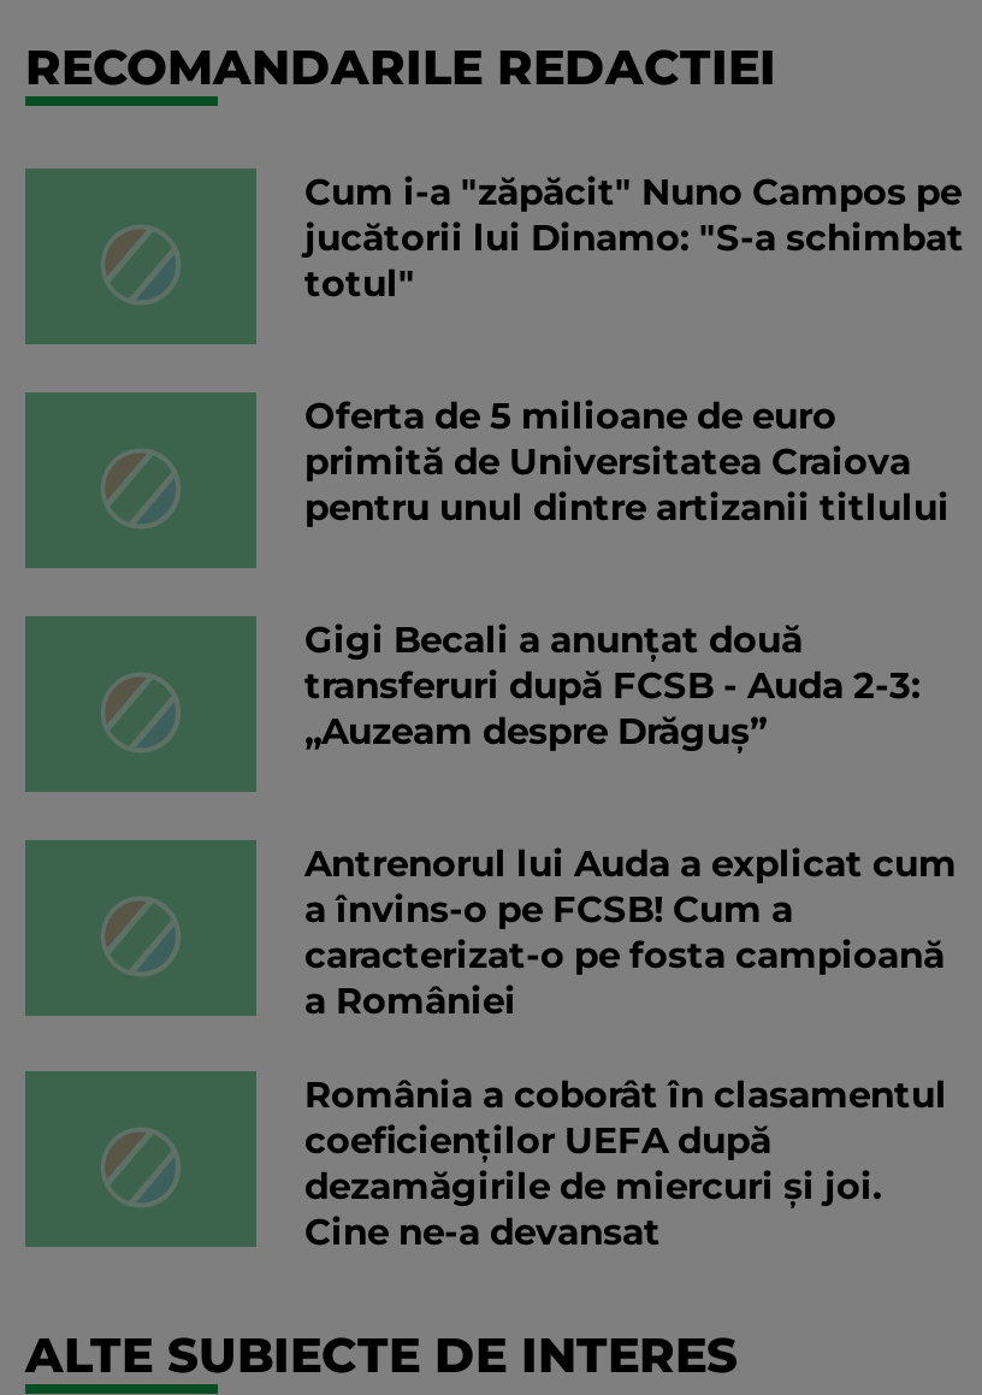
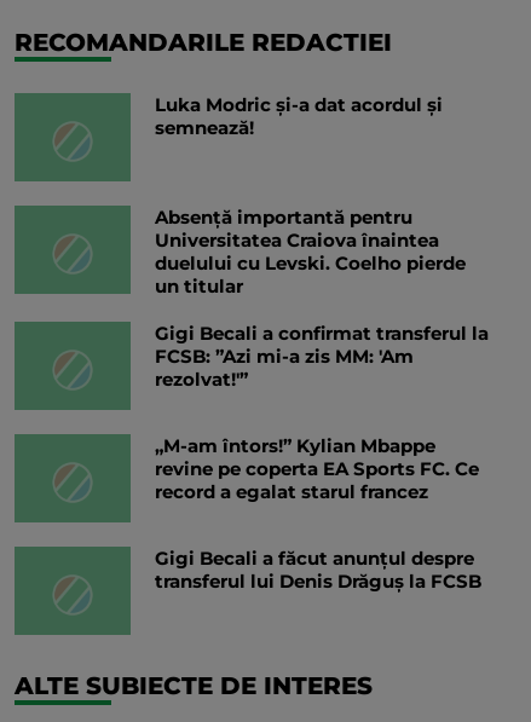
- Cum i-a "zăpăcit" Nuno Campos pe
- jucătorii lui Dinamo: "S-a schimbat
- totul"
+ Luka Modric și-a dat acordul și
+ semnează!

- Oferta de 5 milioane de euro
- primită de Universitatea Craiova
- pentru unul dintre artizanii titlului
+ Absență importantă pentru
+ Universitatea Craiova înaintea
+ duelului cu Levski. Coelho pierde
+ un titular

- Gigi Becali a anunțat două
- transferuri după FCSB - Auda 2-3:
- „Auzeam despre Drăguș”
+ Gigi Becali a confirmat transferul la
+ FCSB: ”Azi mi-a zis MM: 'Am
+ rezolvat!'”

- Antrenorul lui Auda a explicat cum
- a învins-o pe FCSB! Cum a
- caracterizat-o pe fosta campioană
- a României
+ „M-am întors!” Kylian Mbappe
+ revine pe coperta EA Sports FC. Ce
+ record a egalat starul francez

- România a coborât în clasamentul
- coeficienților UEFA după
- dezamăgirile de miercuri și joi.
- Cine ne-a devansat
+ Gigi Becali a făcut anunțul despre
+ transferul lui Denis Drăguș la FCSB
